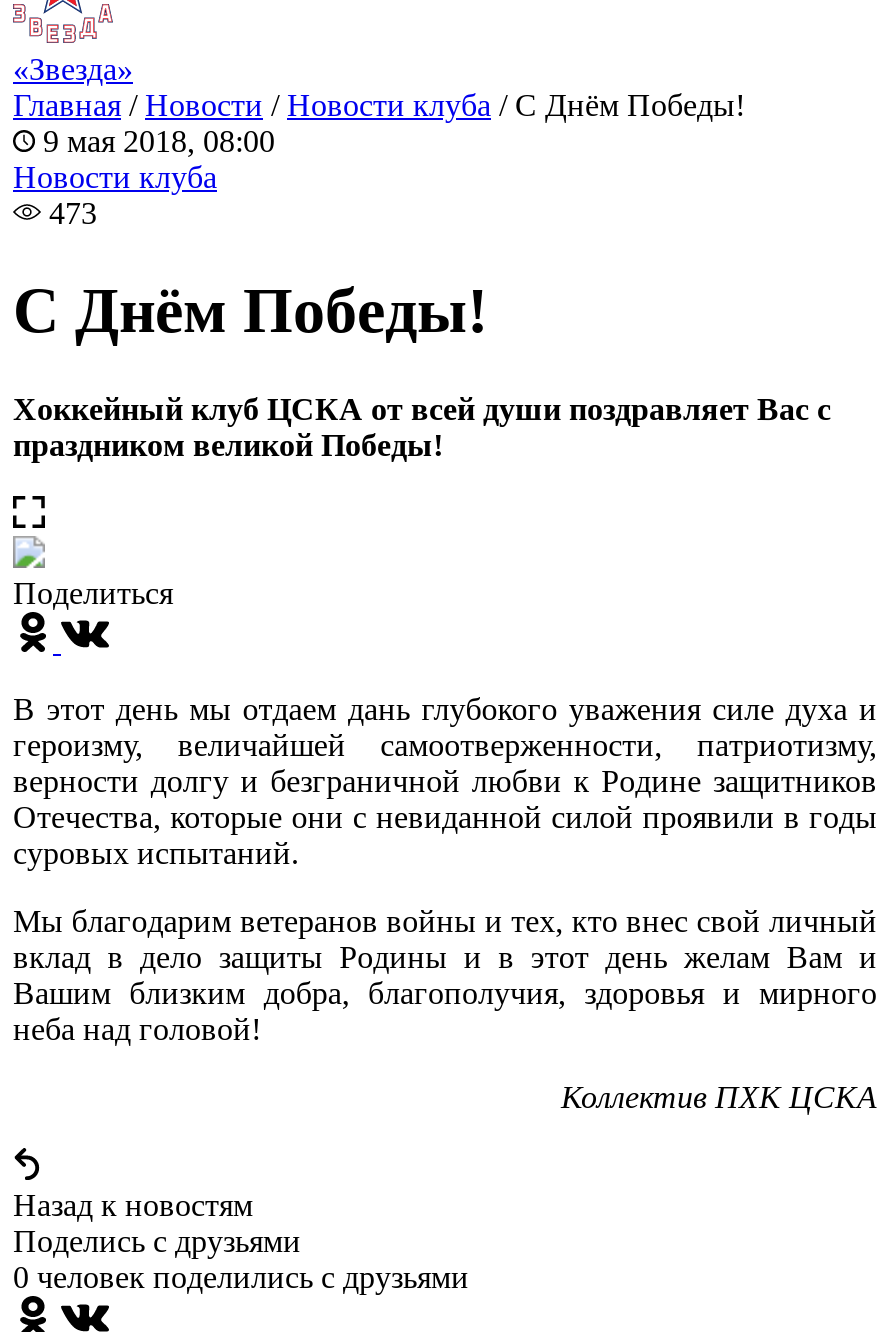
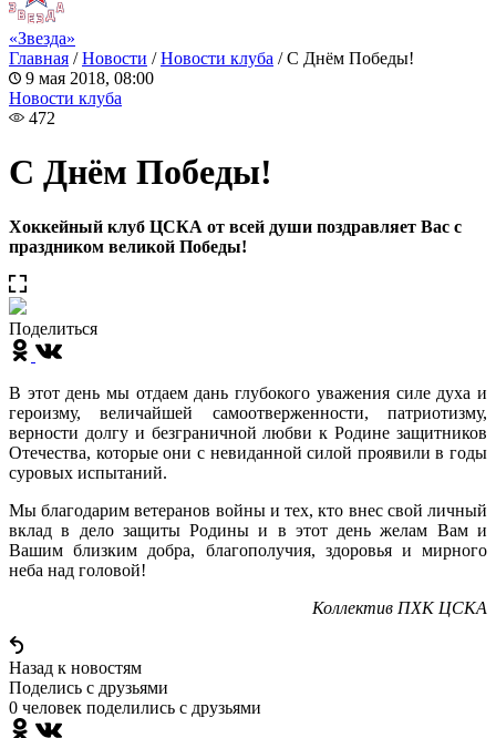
- 473
+ 472
